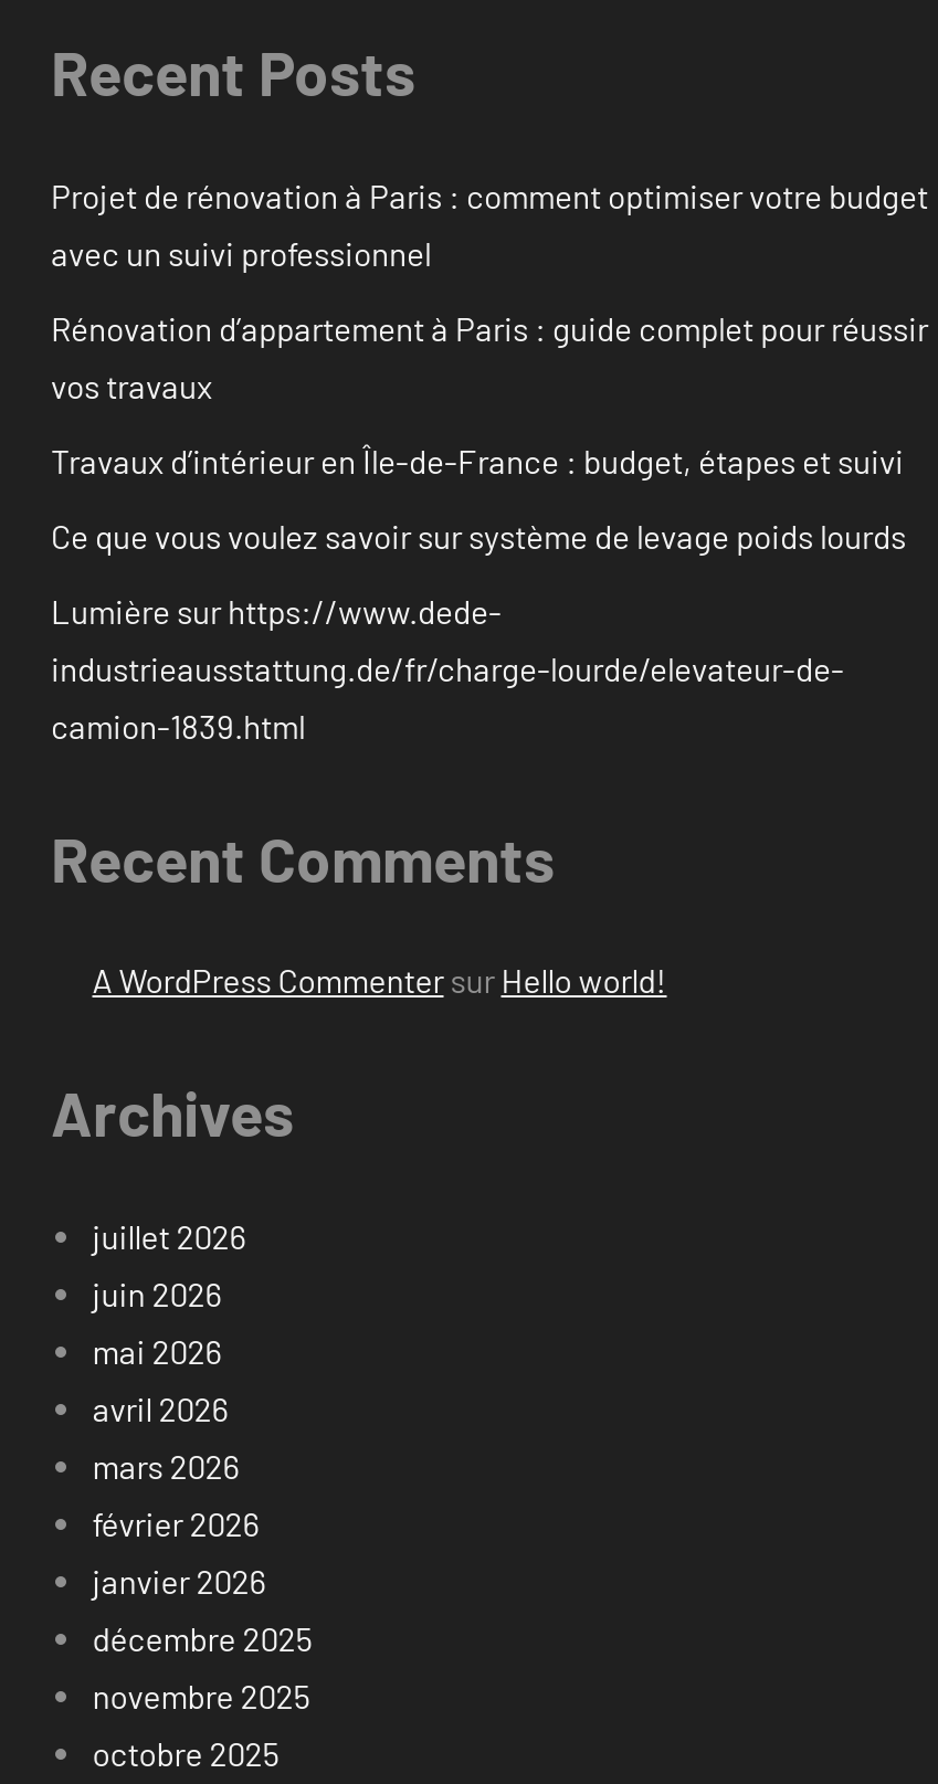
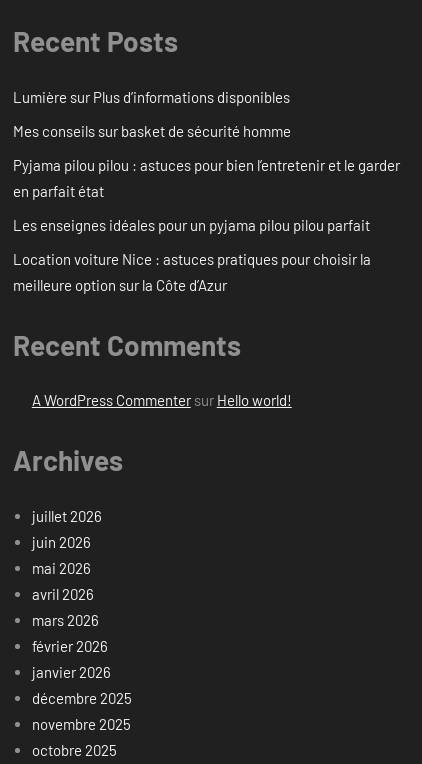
- Projet de rénovation à Paris : comment optimiser votre budget
- avec un suivi professionnel
+ Lumière sur Plus d’informations disponibles

- Rénovation d’appartement à Paris : guide complet pour réussir
- vos travaux
+ Mes conseils sur basket de sécurité homme

- Travaux d’intérieur en Île-de-France : budget, étapes et suivi
+ Pyjama pilou pilou : astuces pour bien l’entretenir et le garder
+ en parfait état

- Ce que vous voulez savoir sur système de levage poids lourds
+ Les enseignes idéales pour un pyjama pilou pilou parfait

- Lumière sur https://www.dede-
- industrieausstattung.de/fr/charge-lourde/elevateur-de-
- camion-1839.html
+ Location voiture Nice : astuces pratiques pour choisir la
+ meilleure option sur la Côte d’Azur
